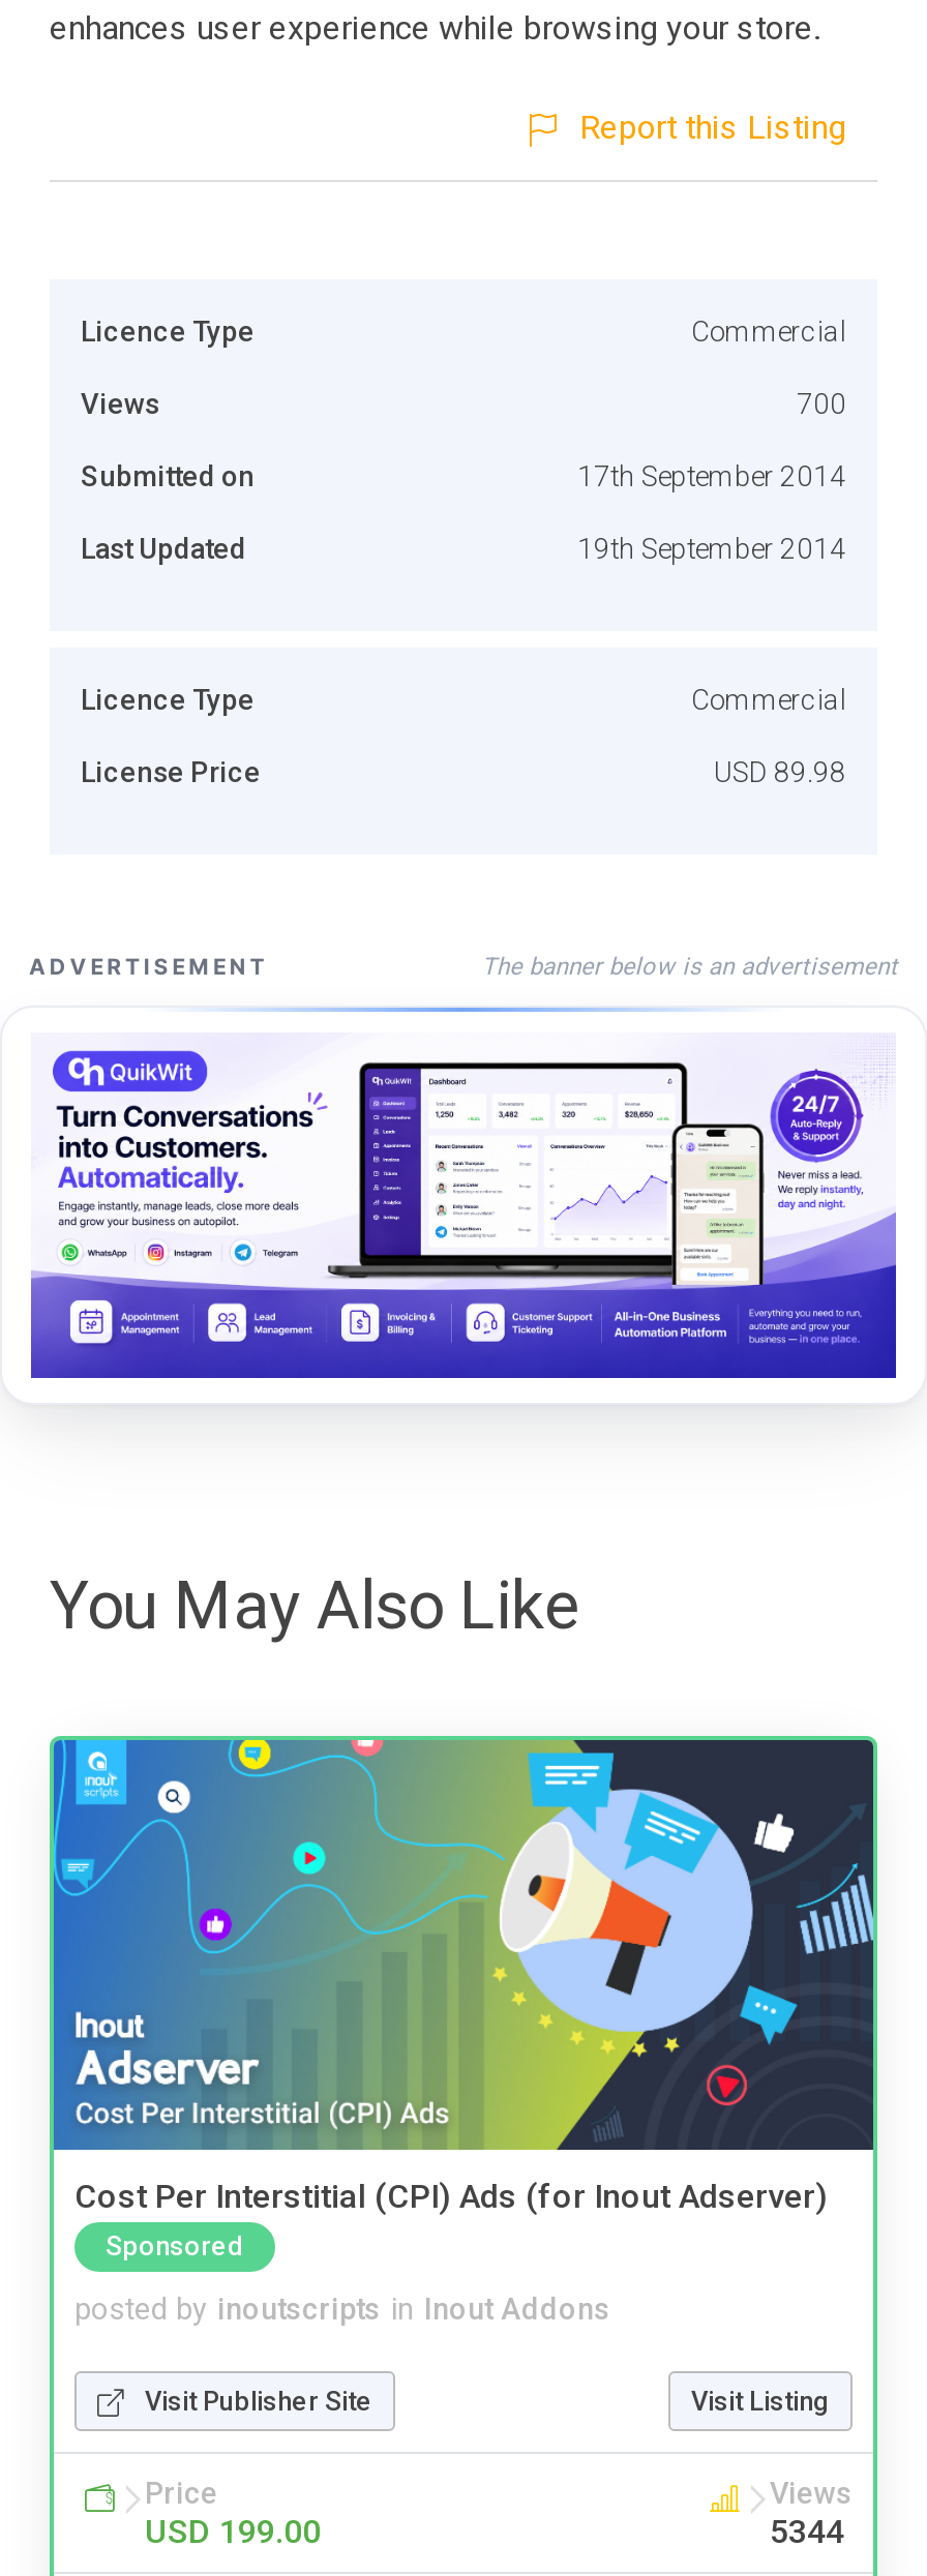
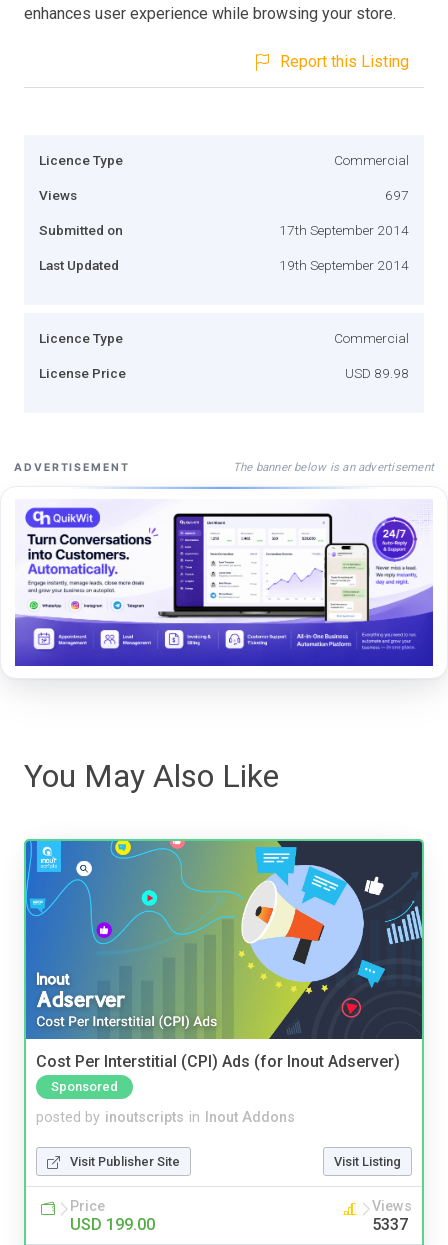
- 700
+ 697

- 5344
+ 5337
